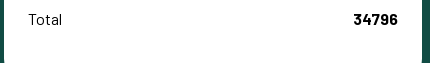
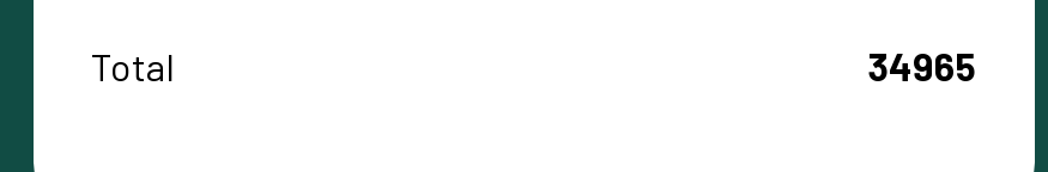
- 34796
+ 34965
